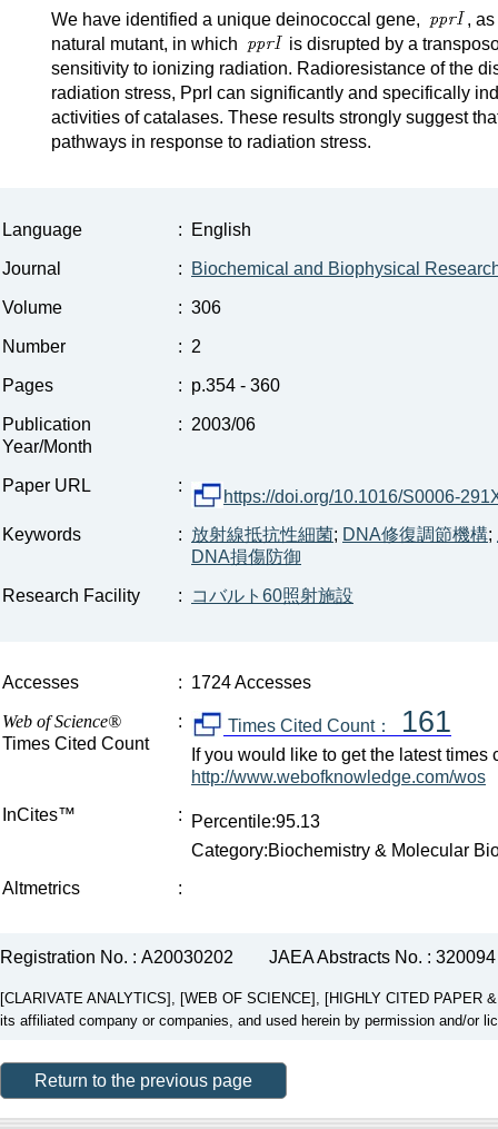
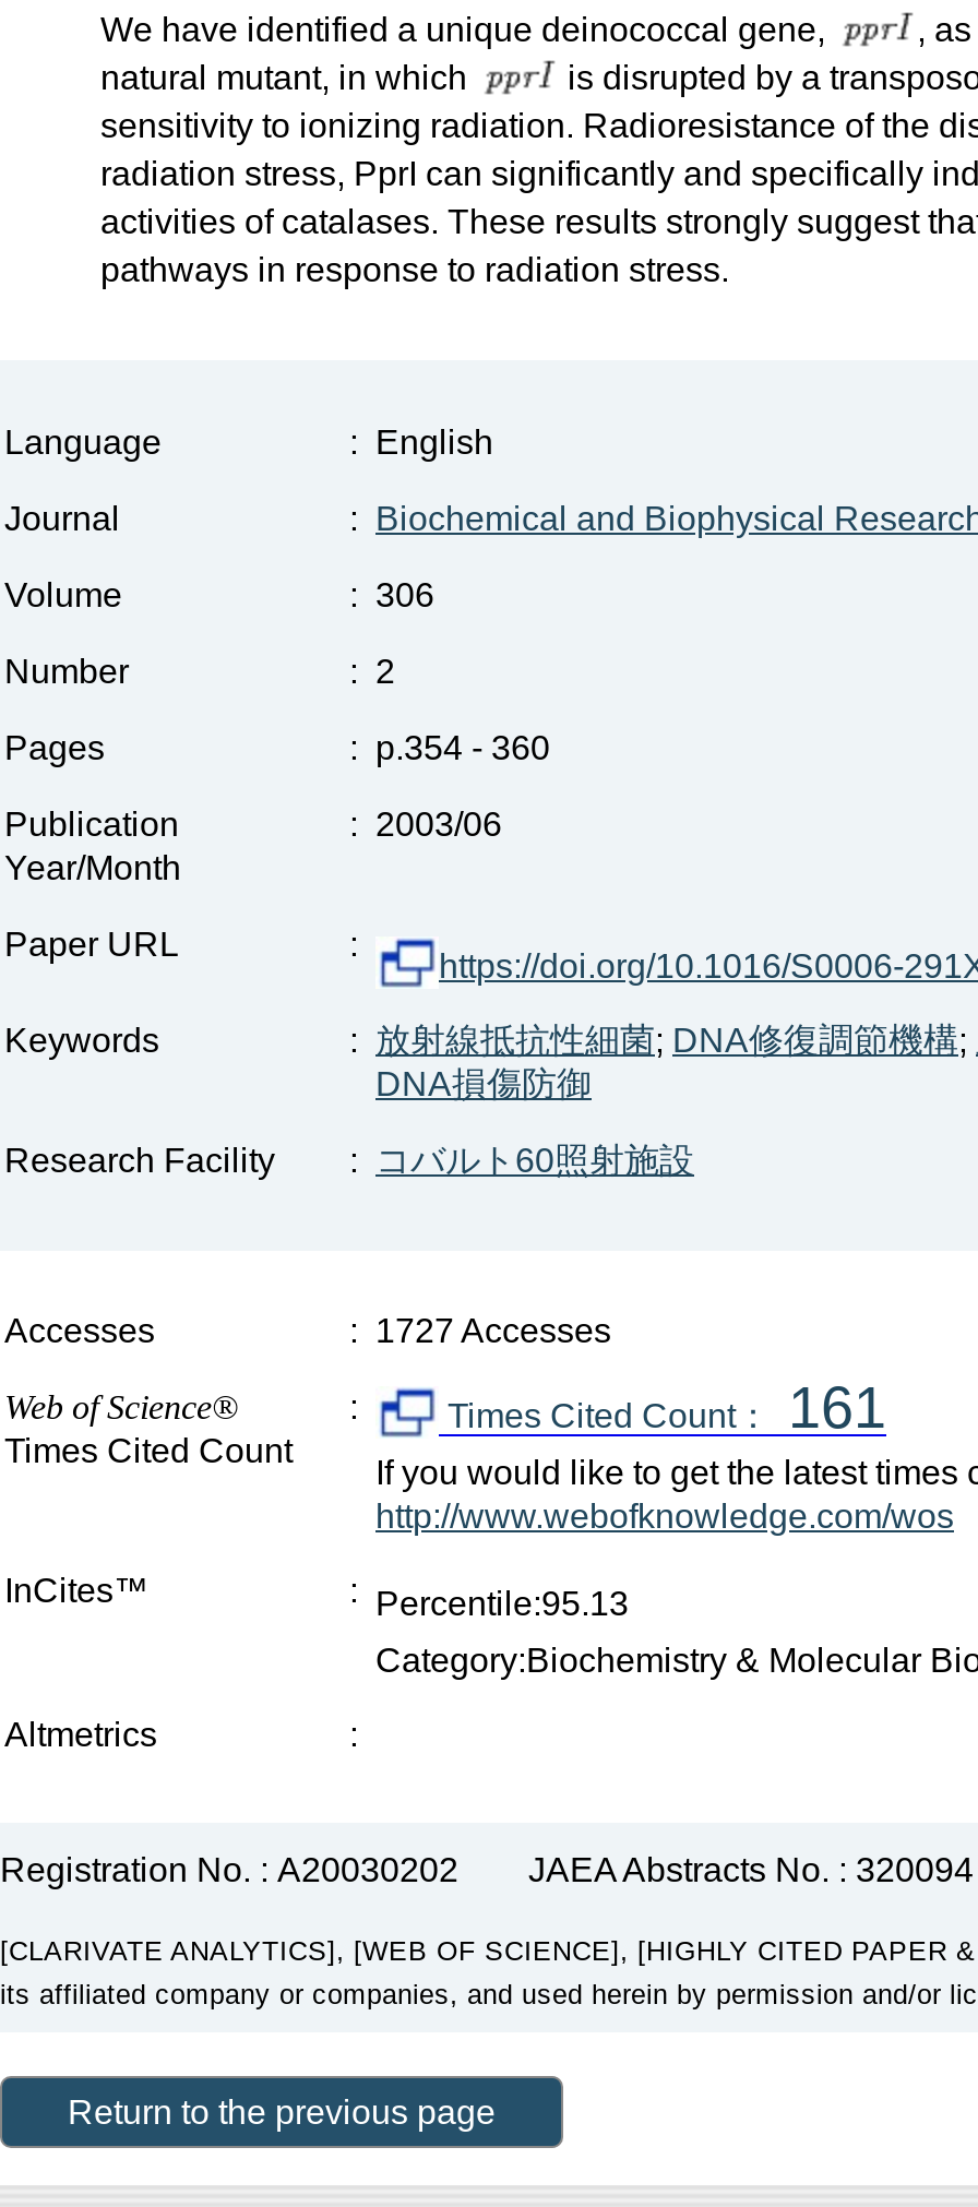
- : 1724 Accesses
+ : 1727 Accesses
